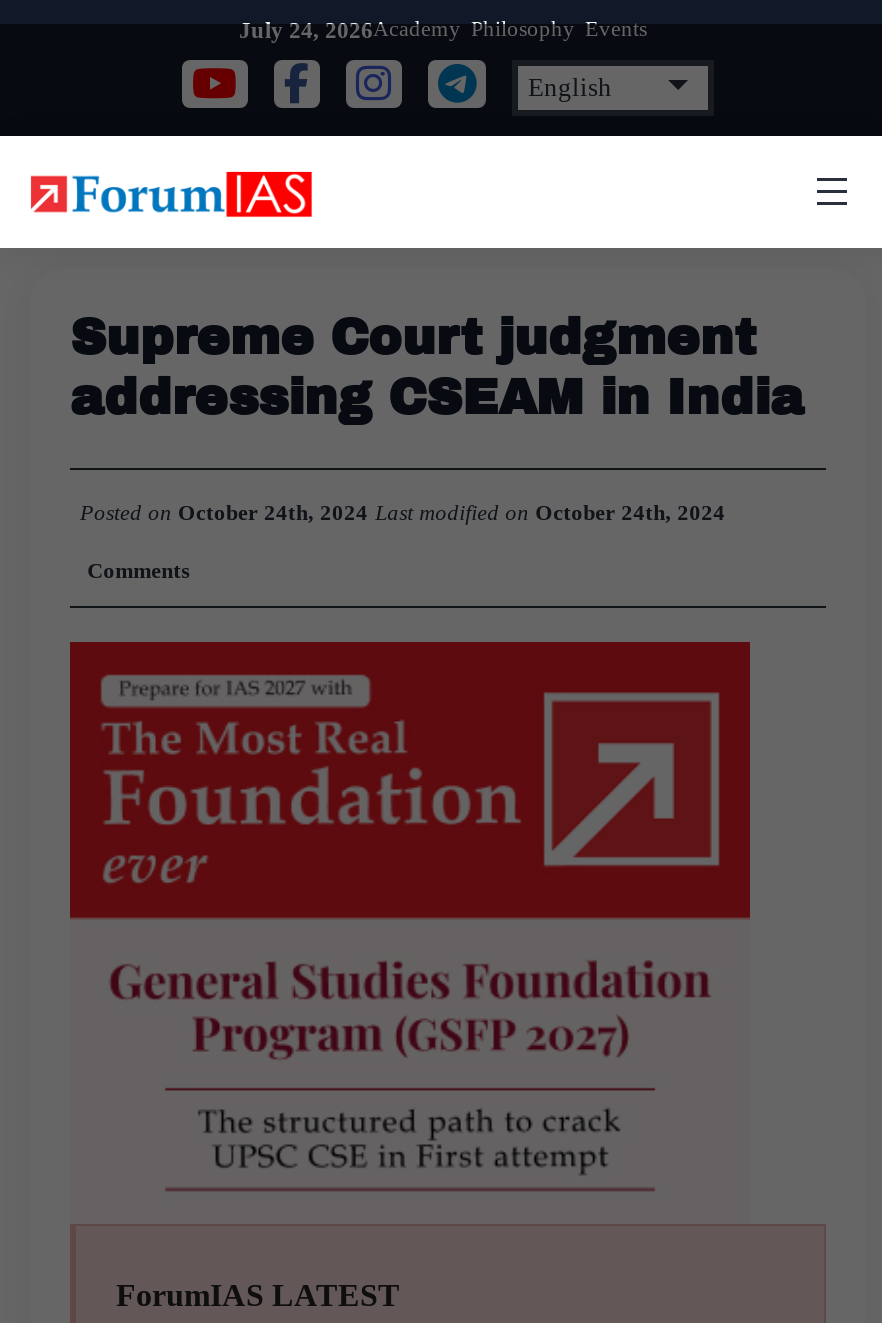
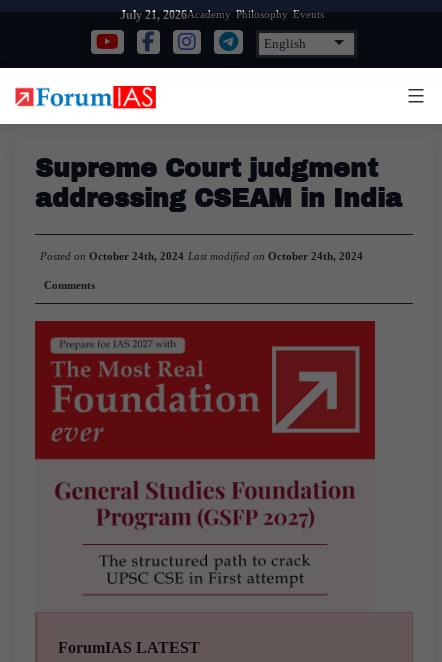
- July 24, 2026Academy Philosophy Events
+ July 21, 2026Academy Philosophy Events
